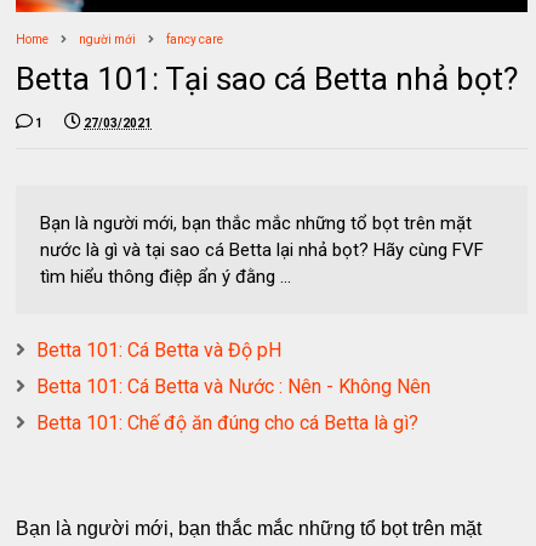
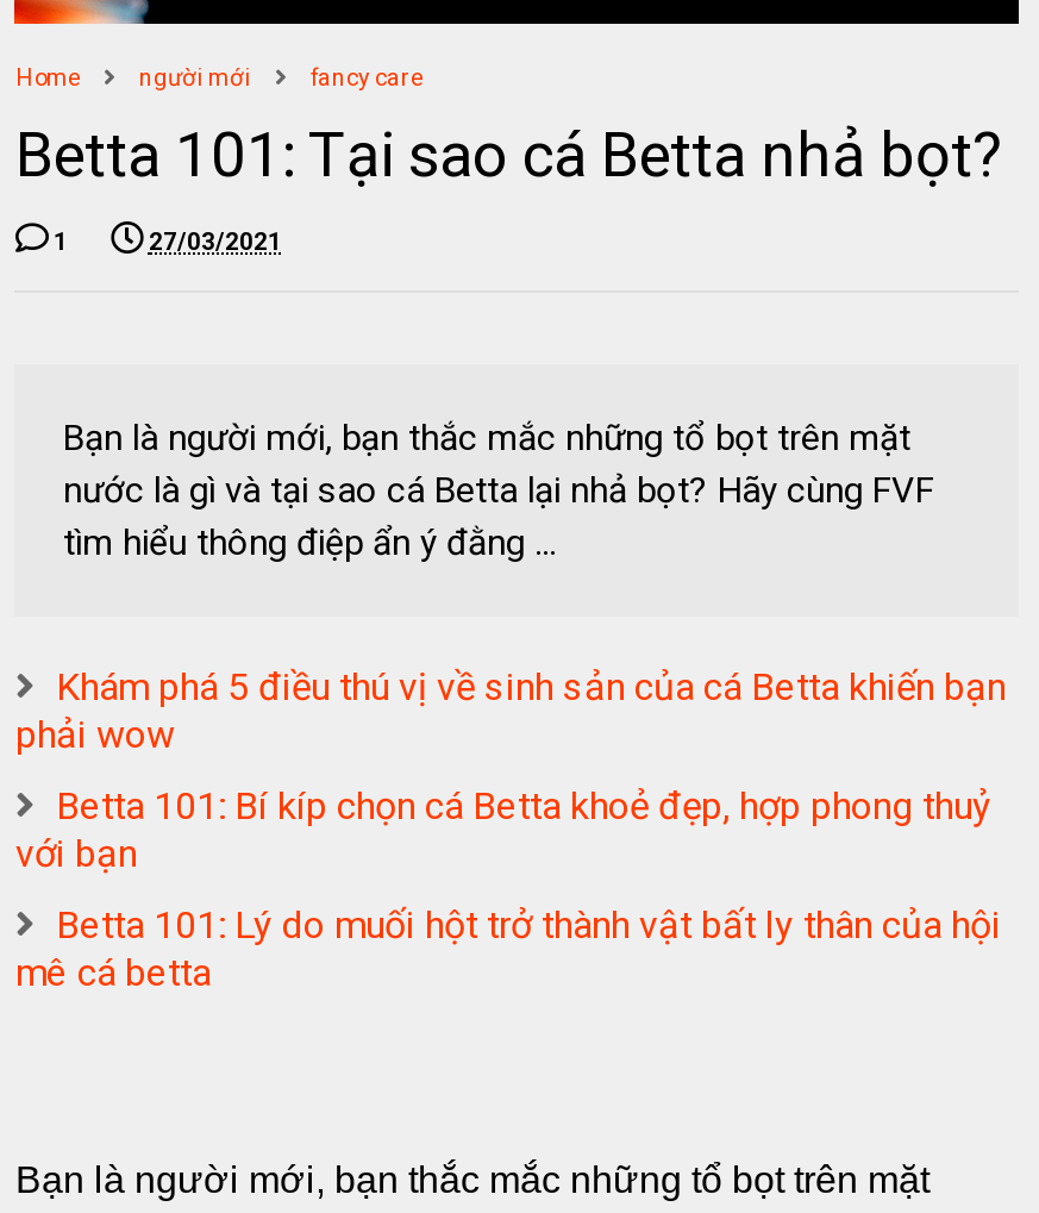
- Betta 101: Cá Betta và Độ pH
+ Khám phá 5 điều thú vị về sinh sản của cá Betta khiến bạn
+ phải wow

- Betta 101: Cá Betta và Nước : Nên - Không Nên
+ Betta 101: Bí kíp chọn cá Betta khoẻ đẹp, hợp phong thuỷ
+ với bạn

- Betta 101: Chế độ ăn đúng cho cá Betta là gì?
+ Betta 101: Lý do muối hột trở thành vật bất ly thân của hội
+ mê cá betta
